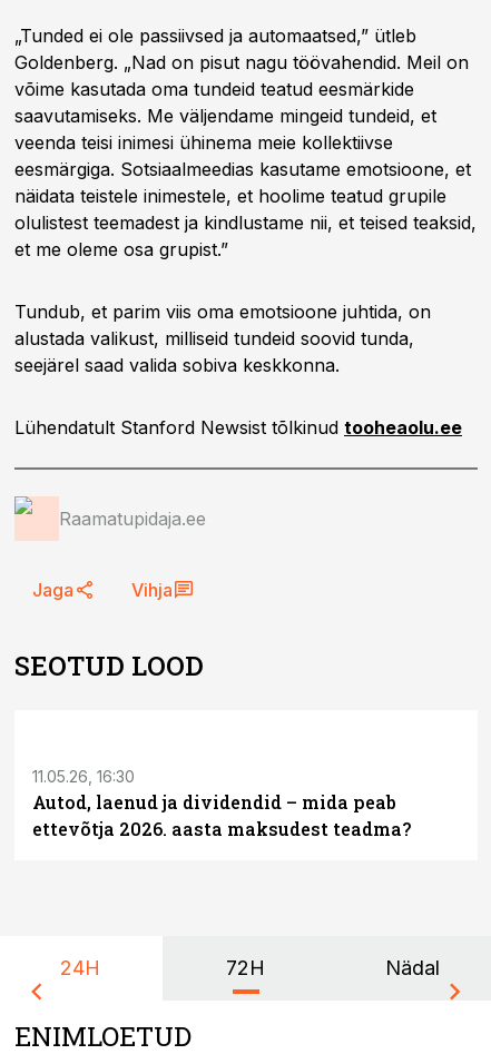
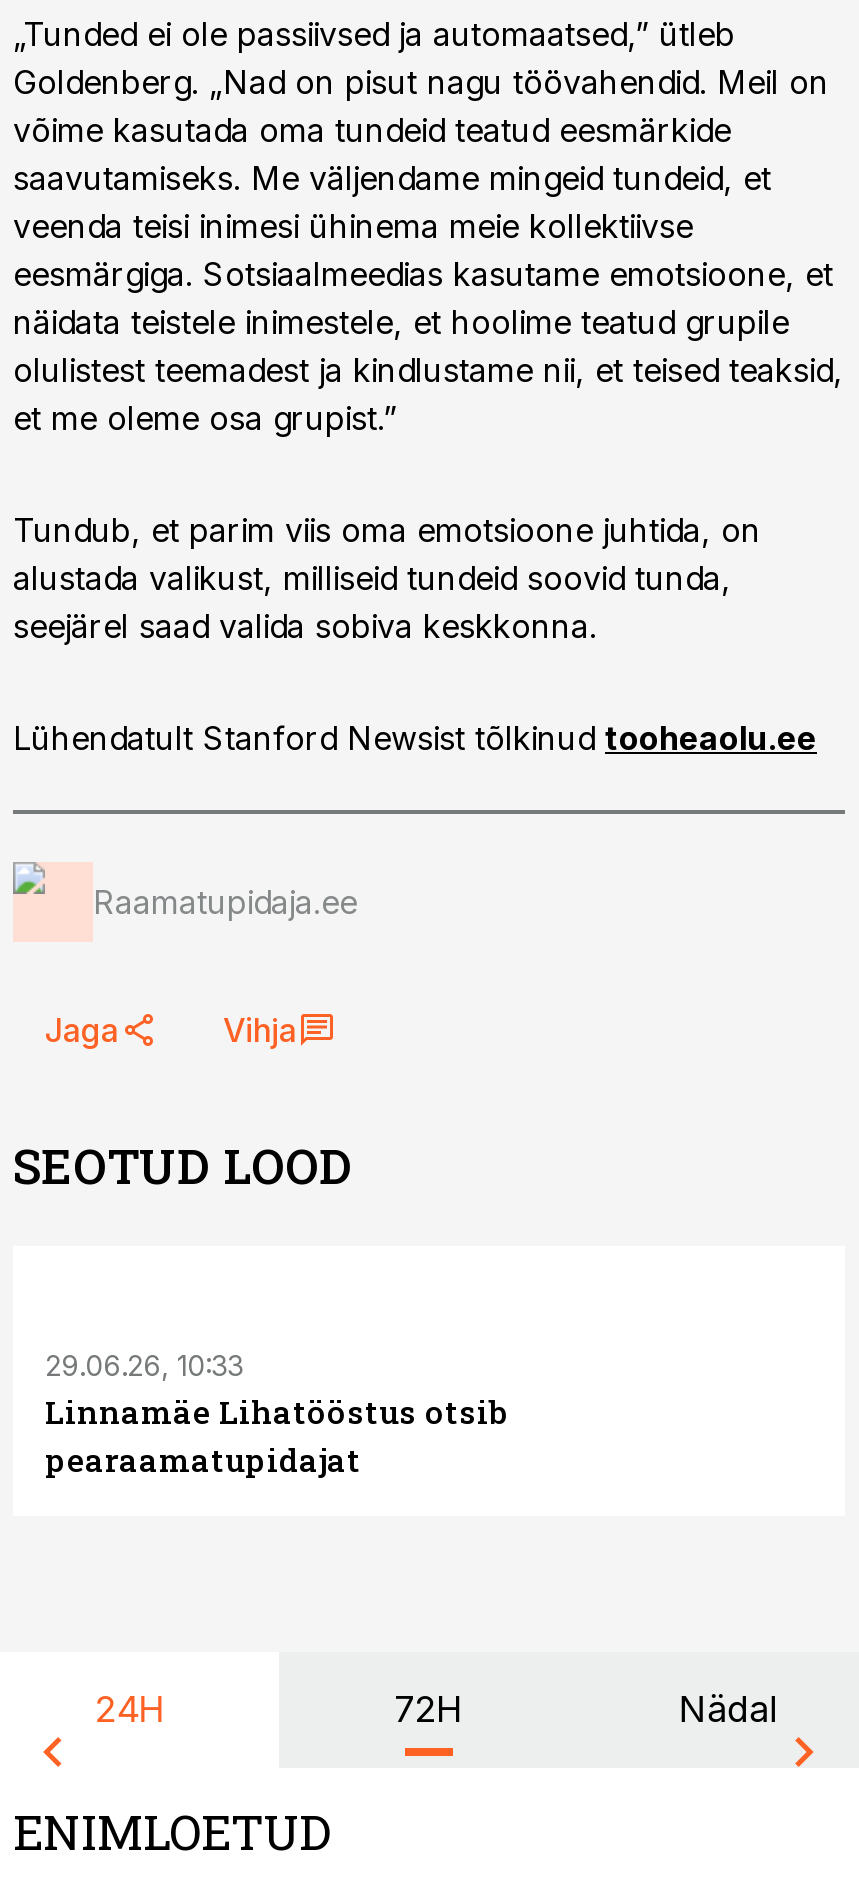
- 11.05.26, 16:30
- Autod, laenud ja dividendid – mida peab
- ettevõtja 2026. aasta maksudest teadma?
+ 29.06.26, 10:33
+ Linnamäe Lihatööstus otsib
+ pearaamatupidajat
